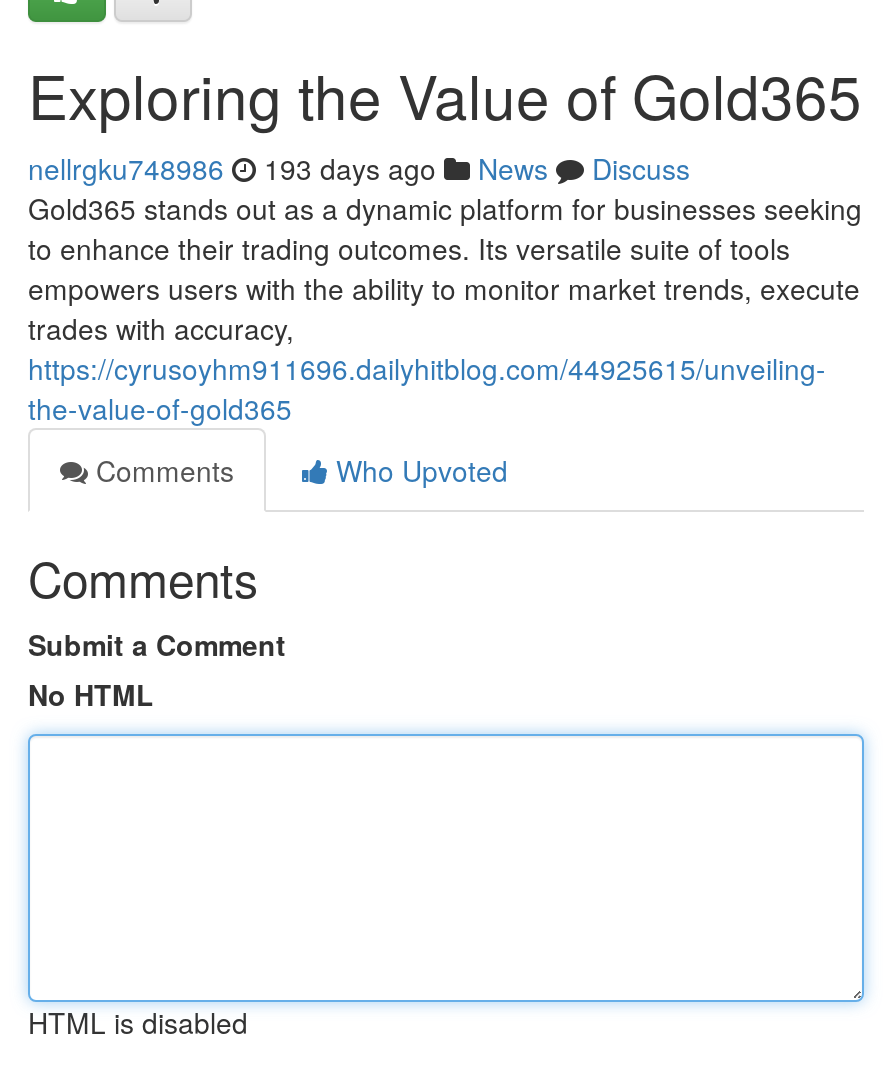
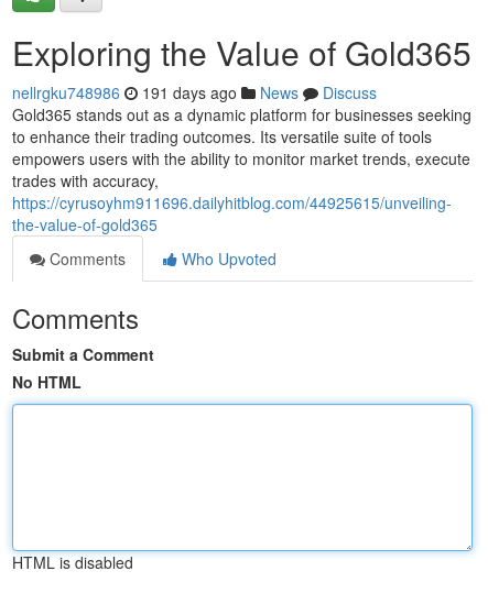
- nellrgku748986 193 days ago News Discuss
+ nellrgku748986 191 days ago News Discuss
